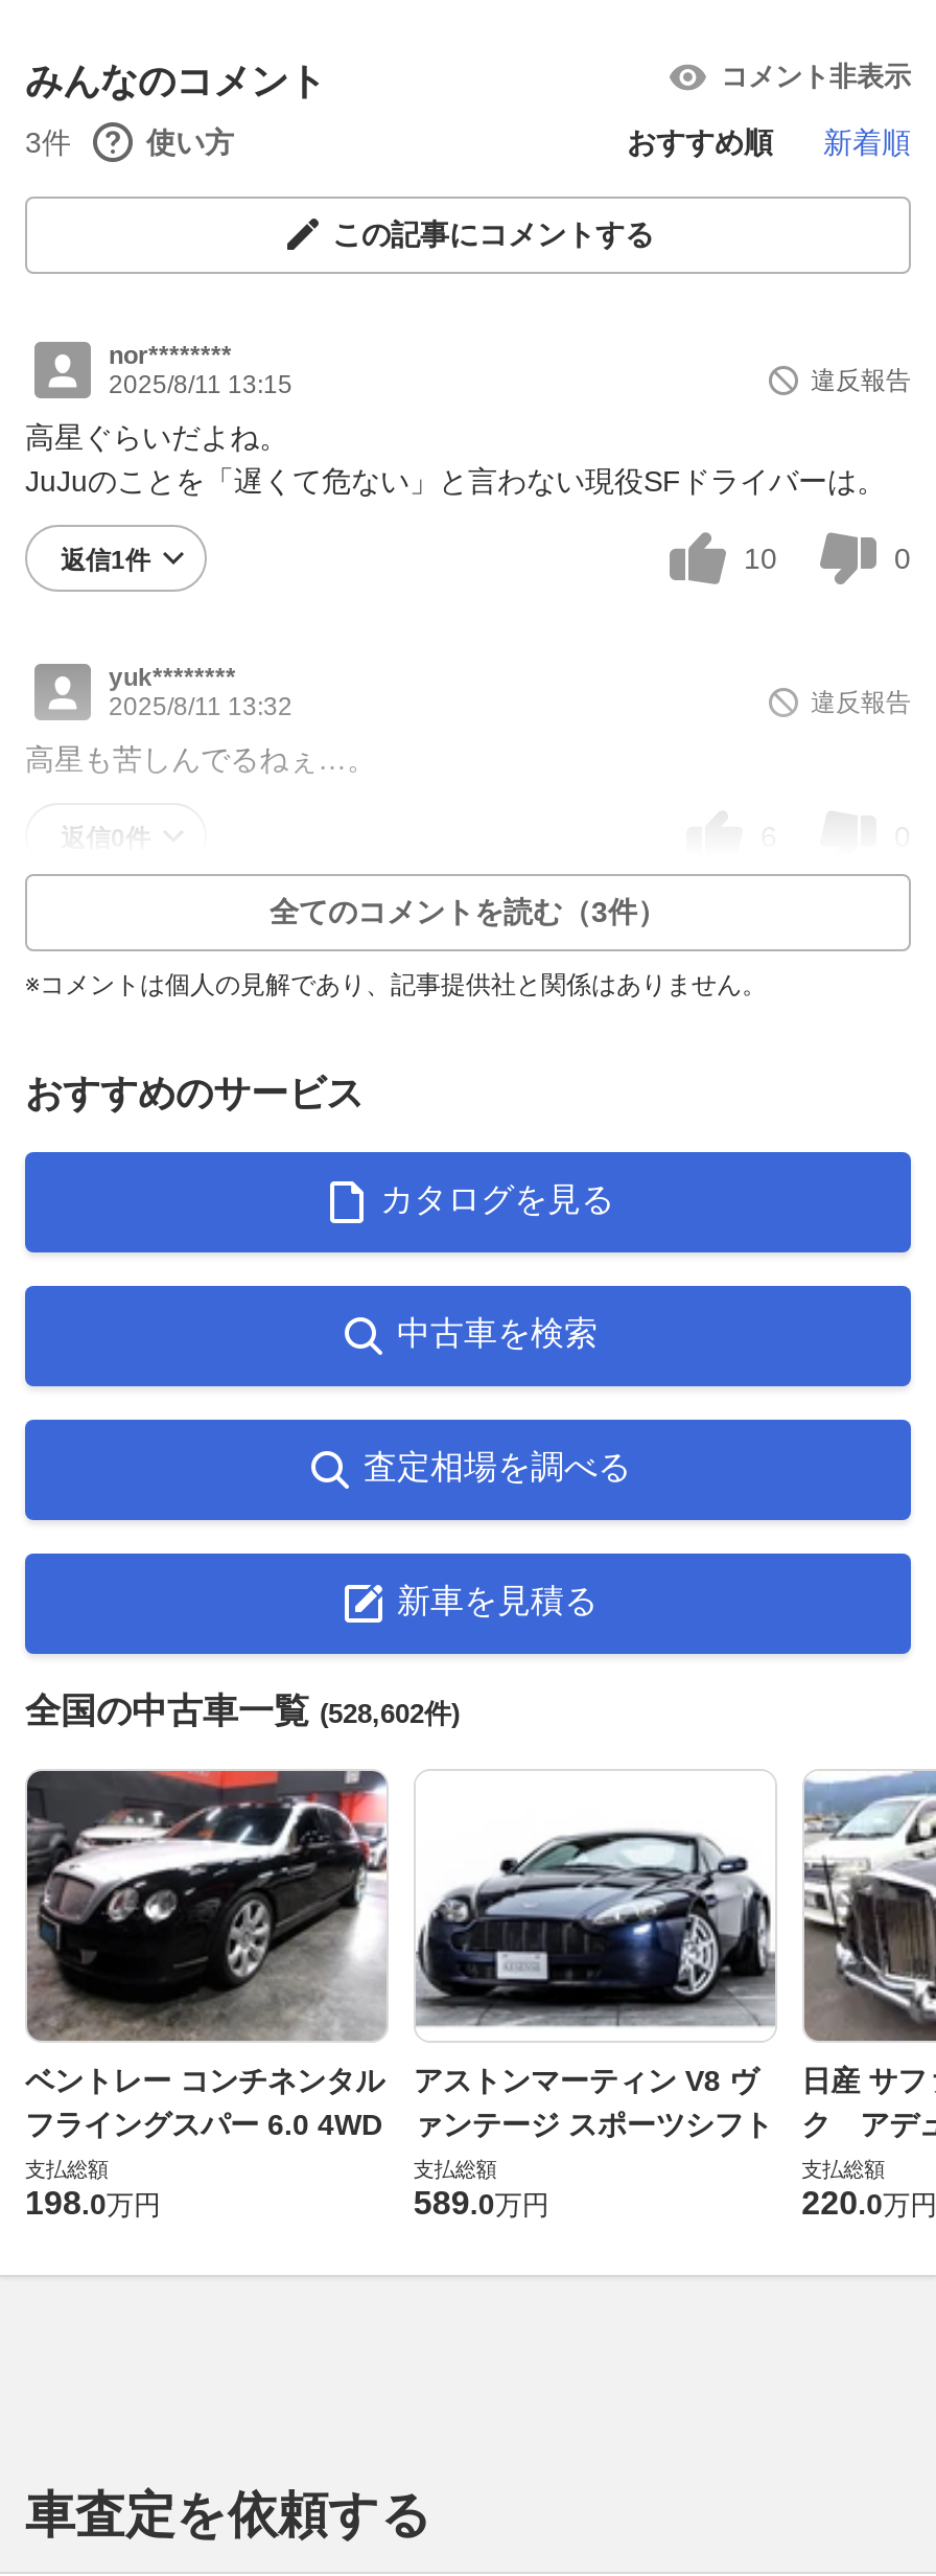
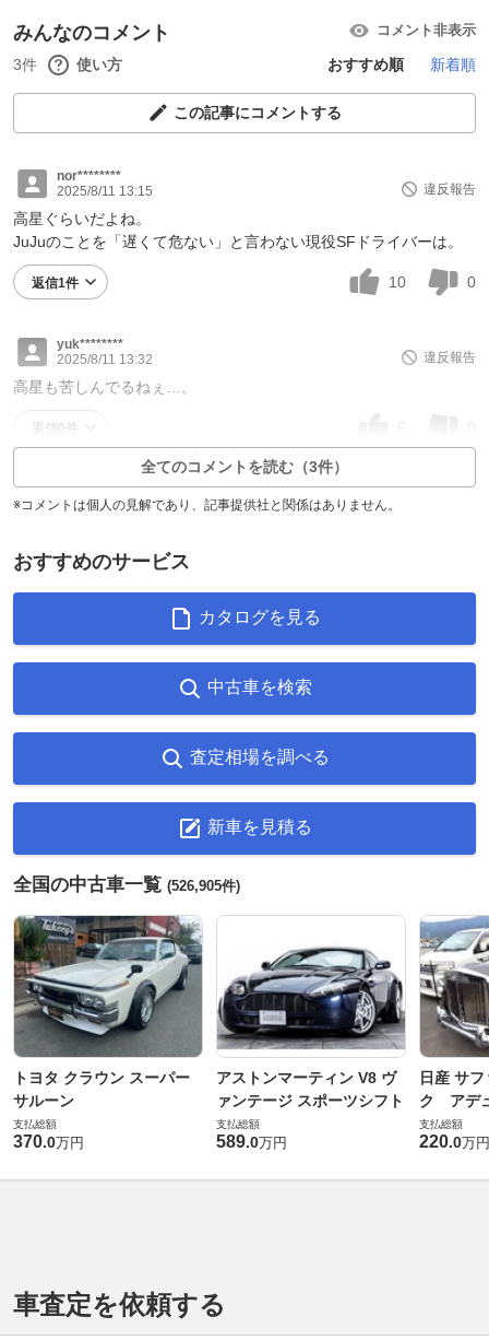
- 全国の中古車一覧(528,602件)
+ 全国の中古車一覧(526,905件)

- [image]
- ベントレー コンチネンタル
- フライングスパー 6.0 4WD
+ [image]
+ トヨタ クラウン スーパー
+ サルーン

- 198.0万円
+ 370.0万円
